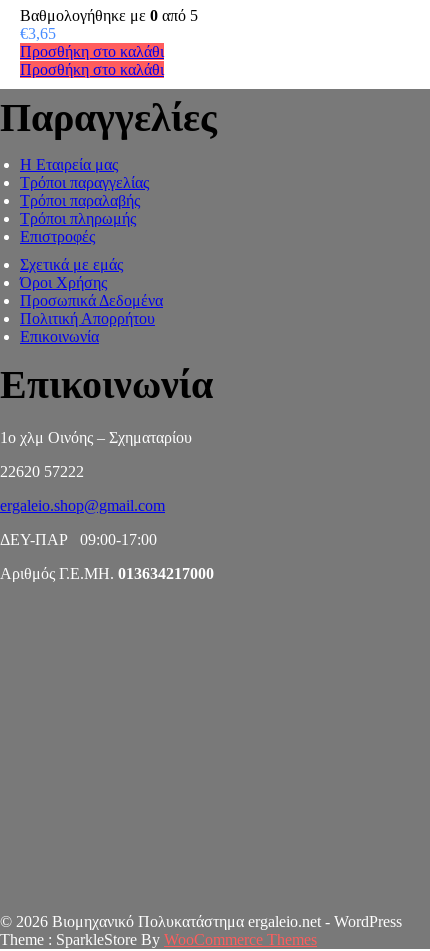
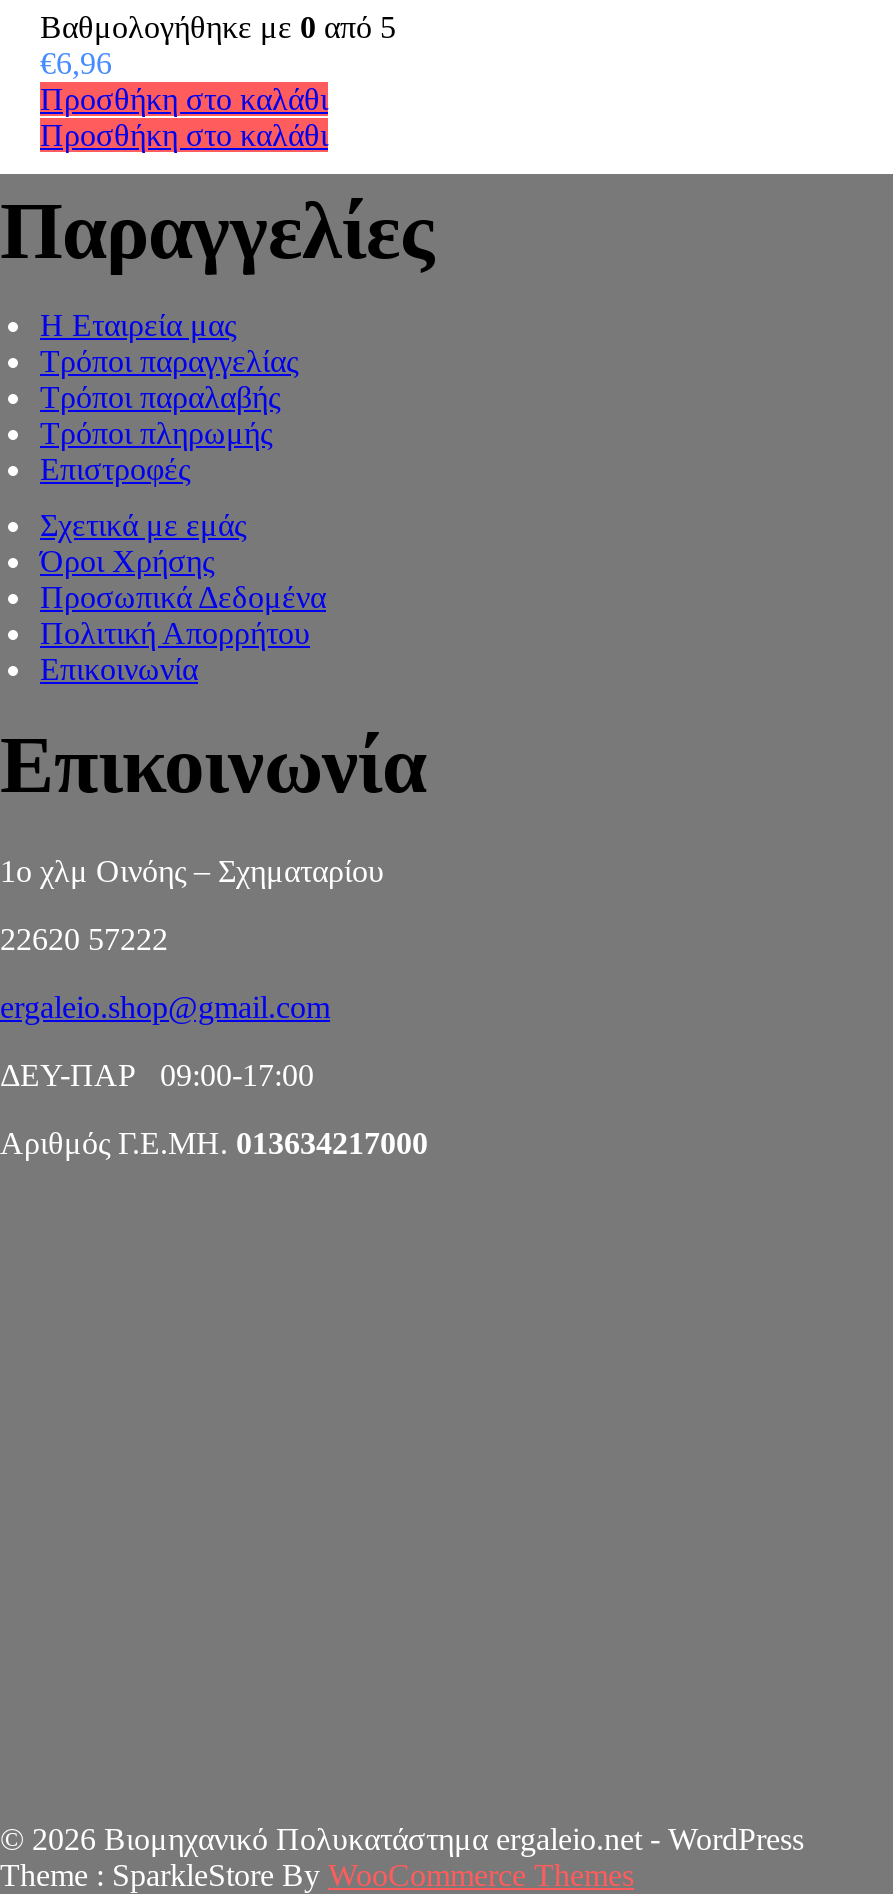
- €3,65
+ €6,96
